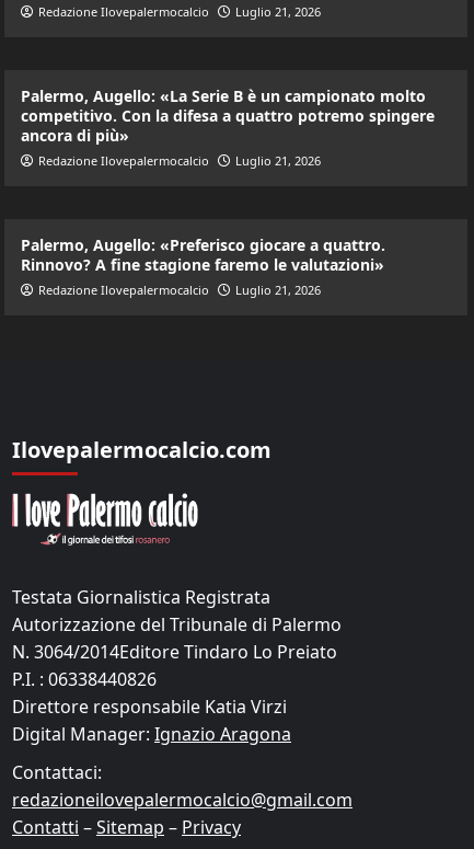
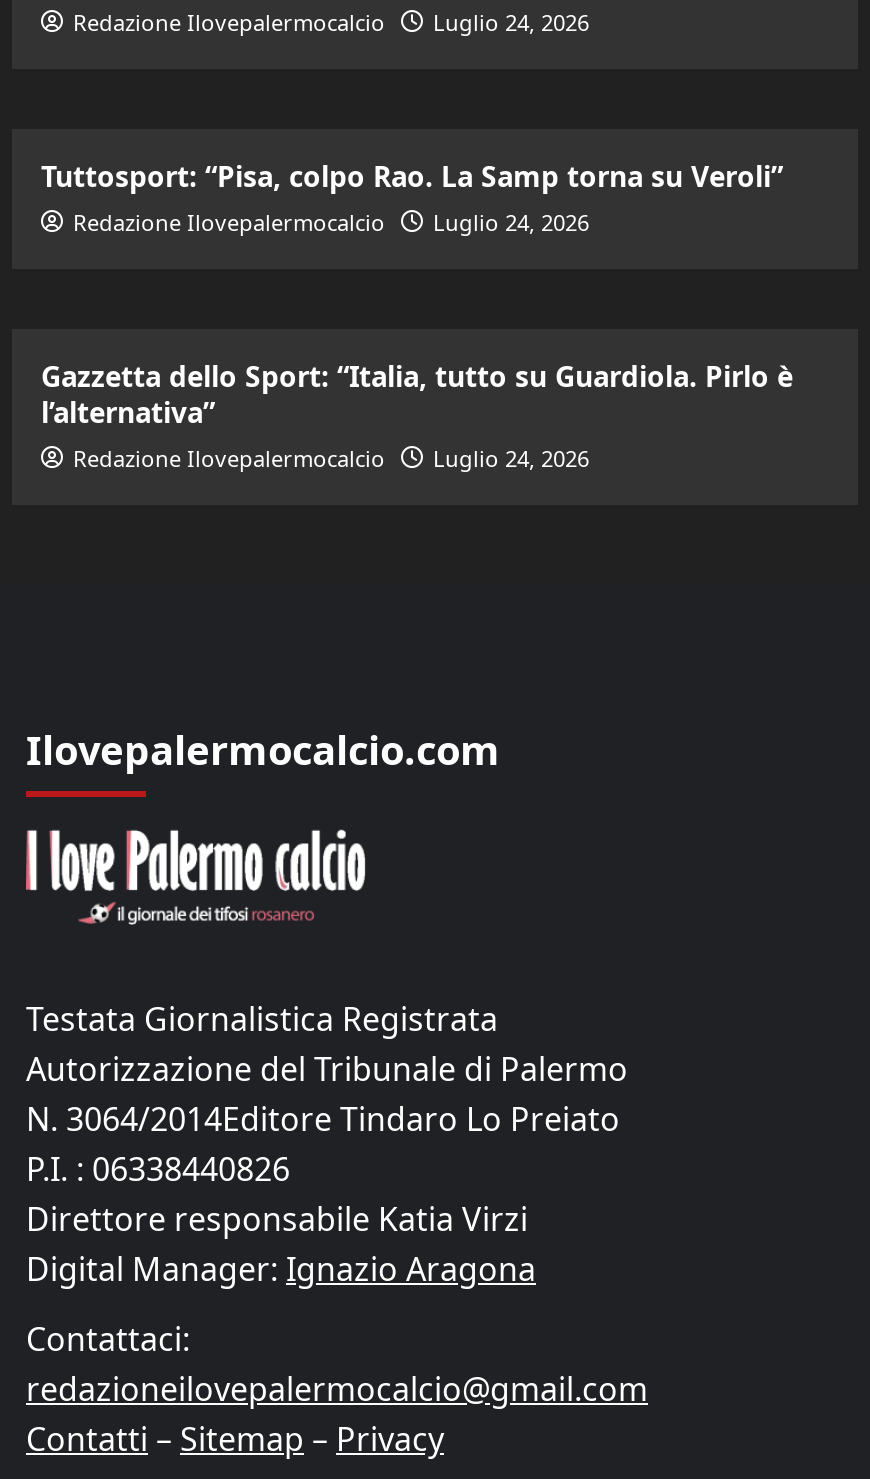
- Redazione Ilovepalermocalcio Luglio 21, 2026
+ Redazione Ilovepalermocalcio Luglio 24, 2026

- Palermo, Augello: «La Serie B è un campionato molto
- competitivo. Con la difesa a quattro potremo spingere
- ancora di più»
+ Tuttosport: “Pisa, colpo Rao. La Samp torna su Veroli”

- Redazione Ilovepalermocalcio Luglio 21, 2026
+ Redazione Ilovepalermocalcio Luglio 24, 2026

- Palermo, Augello: «Preferisco giocare a quattro.
- Rinnovo? A fine stagione faremo le valutazioni»
+ Gazzetta dello Sport: “Italia, tutto su Guardiola. Pirlo è
+ l’alternativa”

- Redazione Ilovepalermocalcio Luglio 21, 2026
+ Redazione Ilovepalermocalcio Luglio 24, 2026
